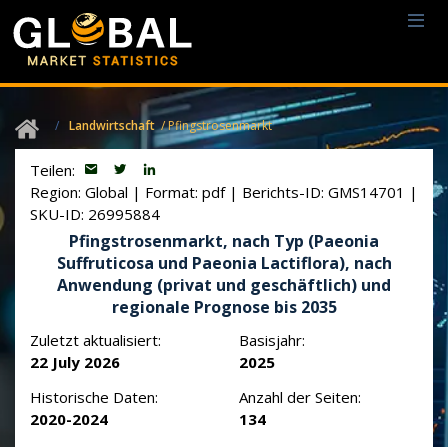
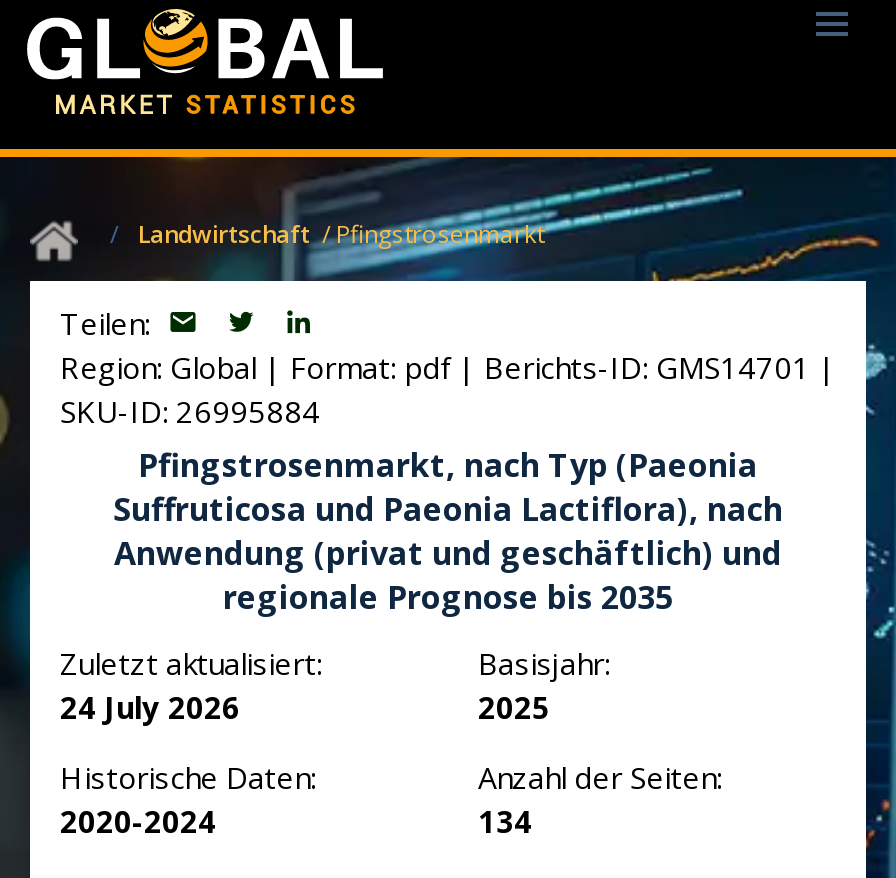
- 22 July 2026
+ 24 July 2026
